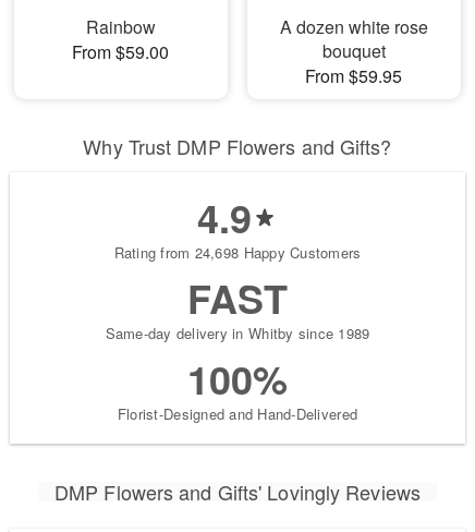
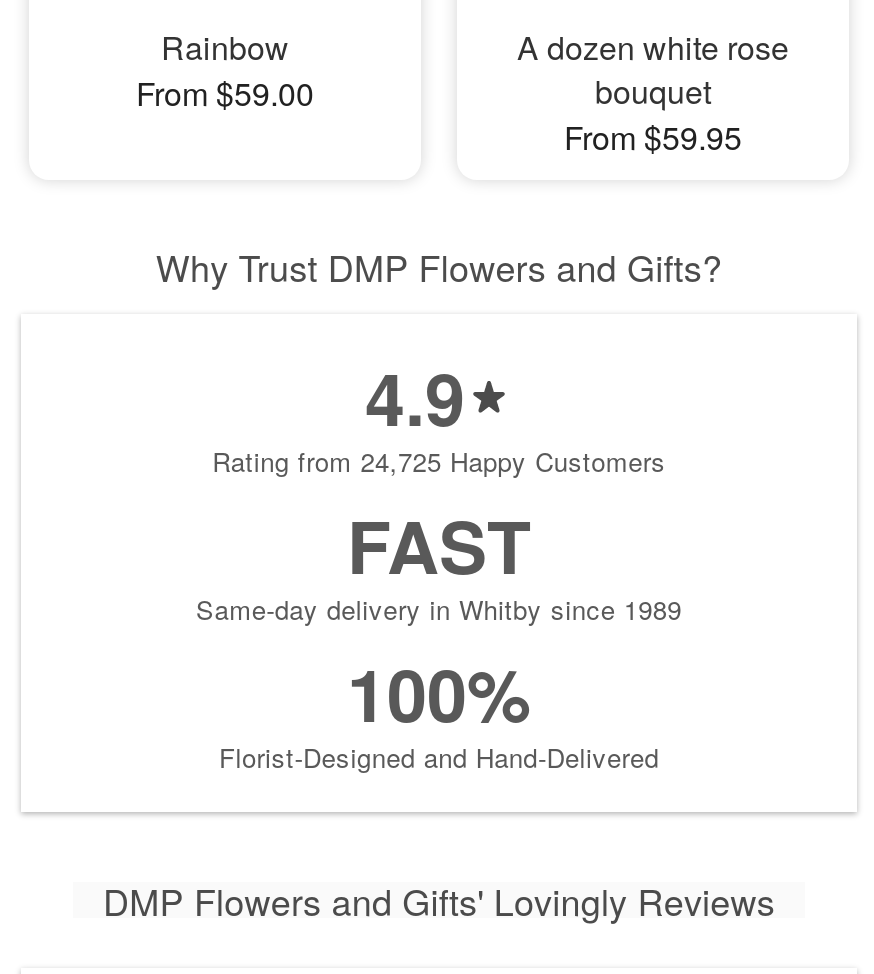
- Rating from 24,698 Happy Customers
+ Rating from 24,725 Happy Customers
